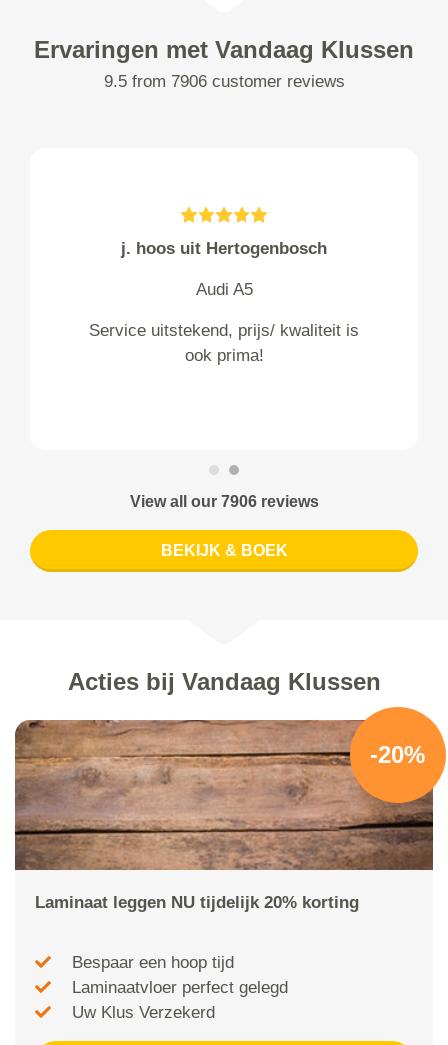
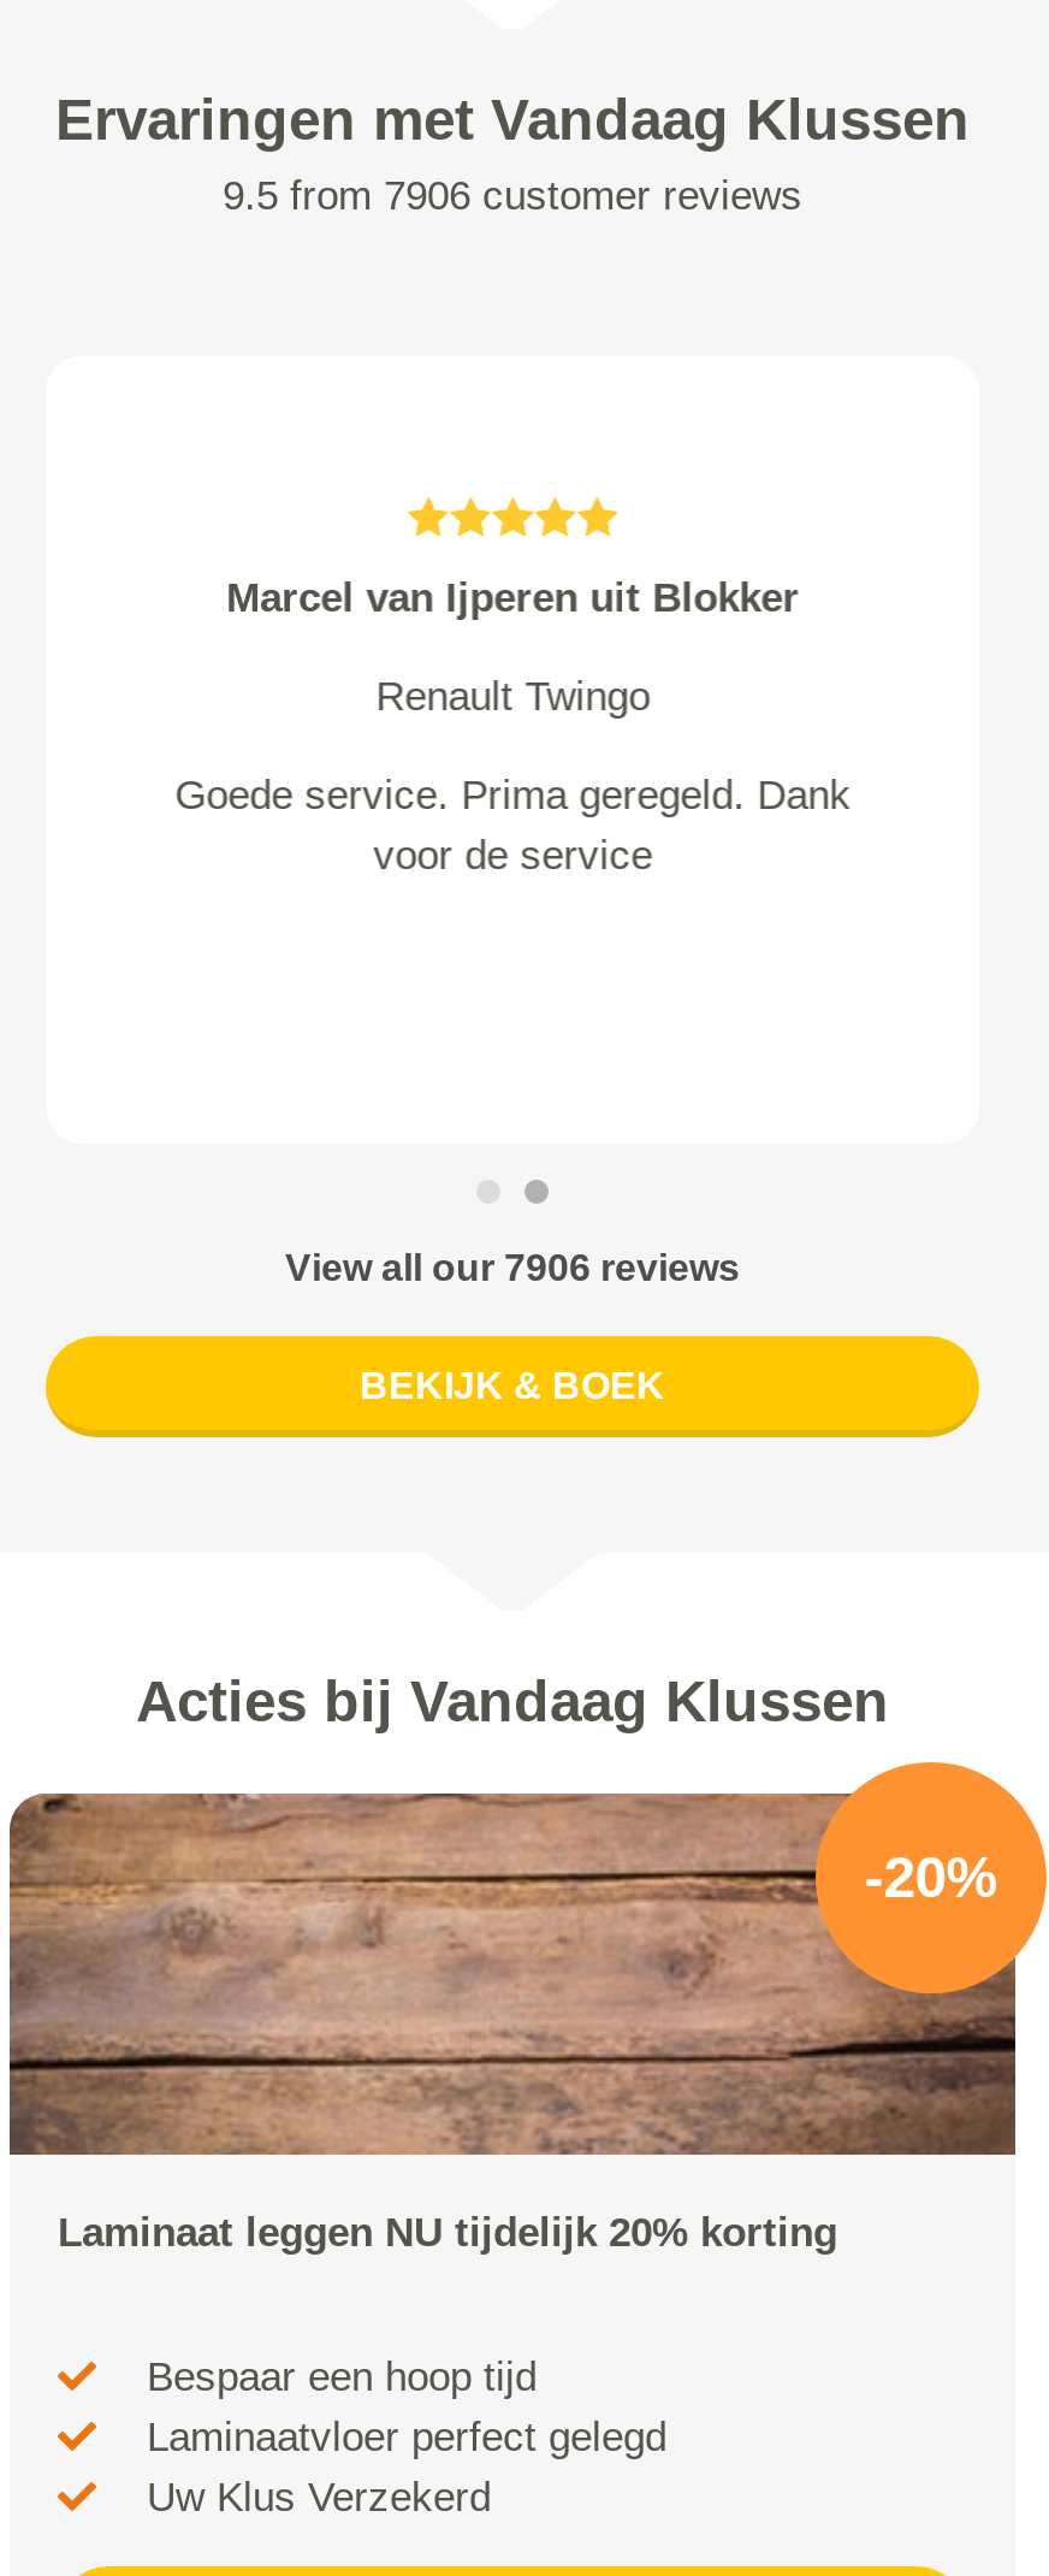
- j. hoos uit Hertogenbosch
+ Marcel van Ijperen uit Blokker

- Audi A5
+ Renault Twingo

- Service uitstekend, prijs/ kwaliteit is
- ook prima!
+ Goede service. Prima geregeld. Dank
+ voor de service
